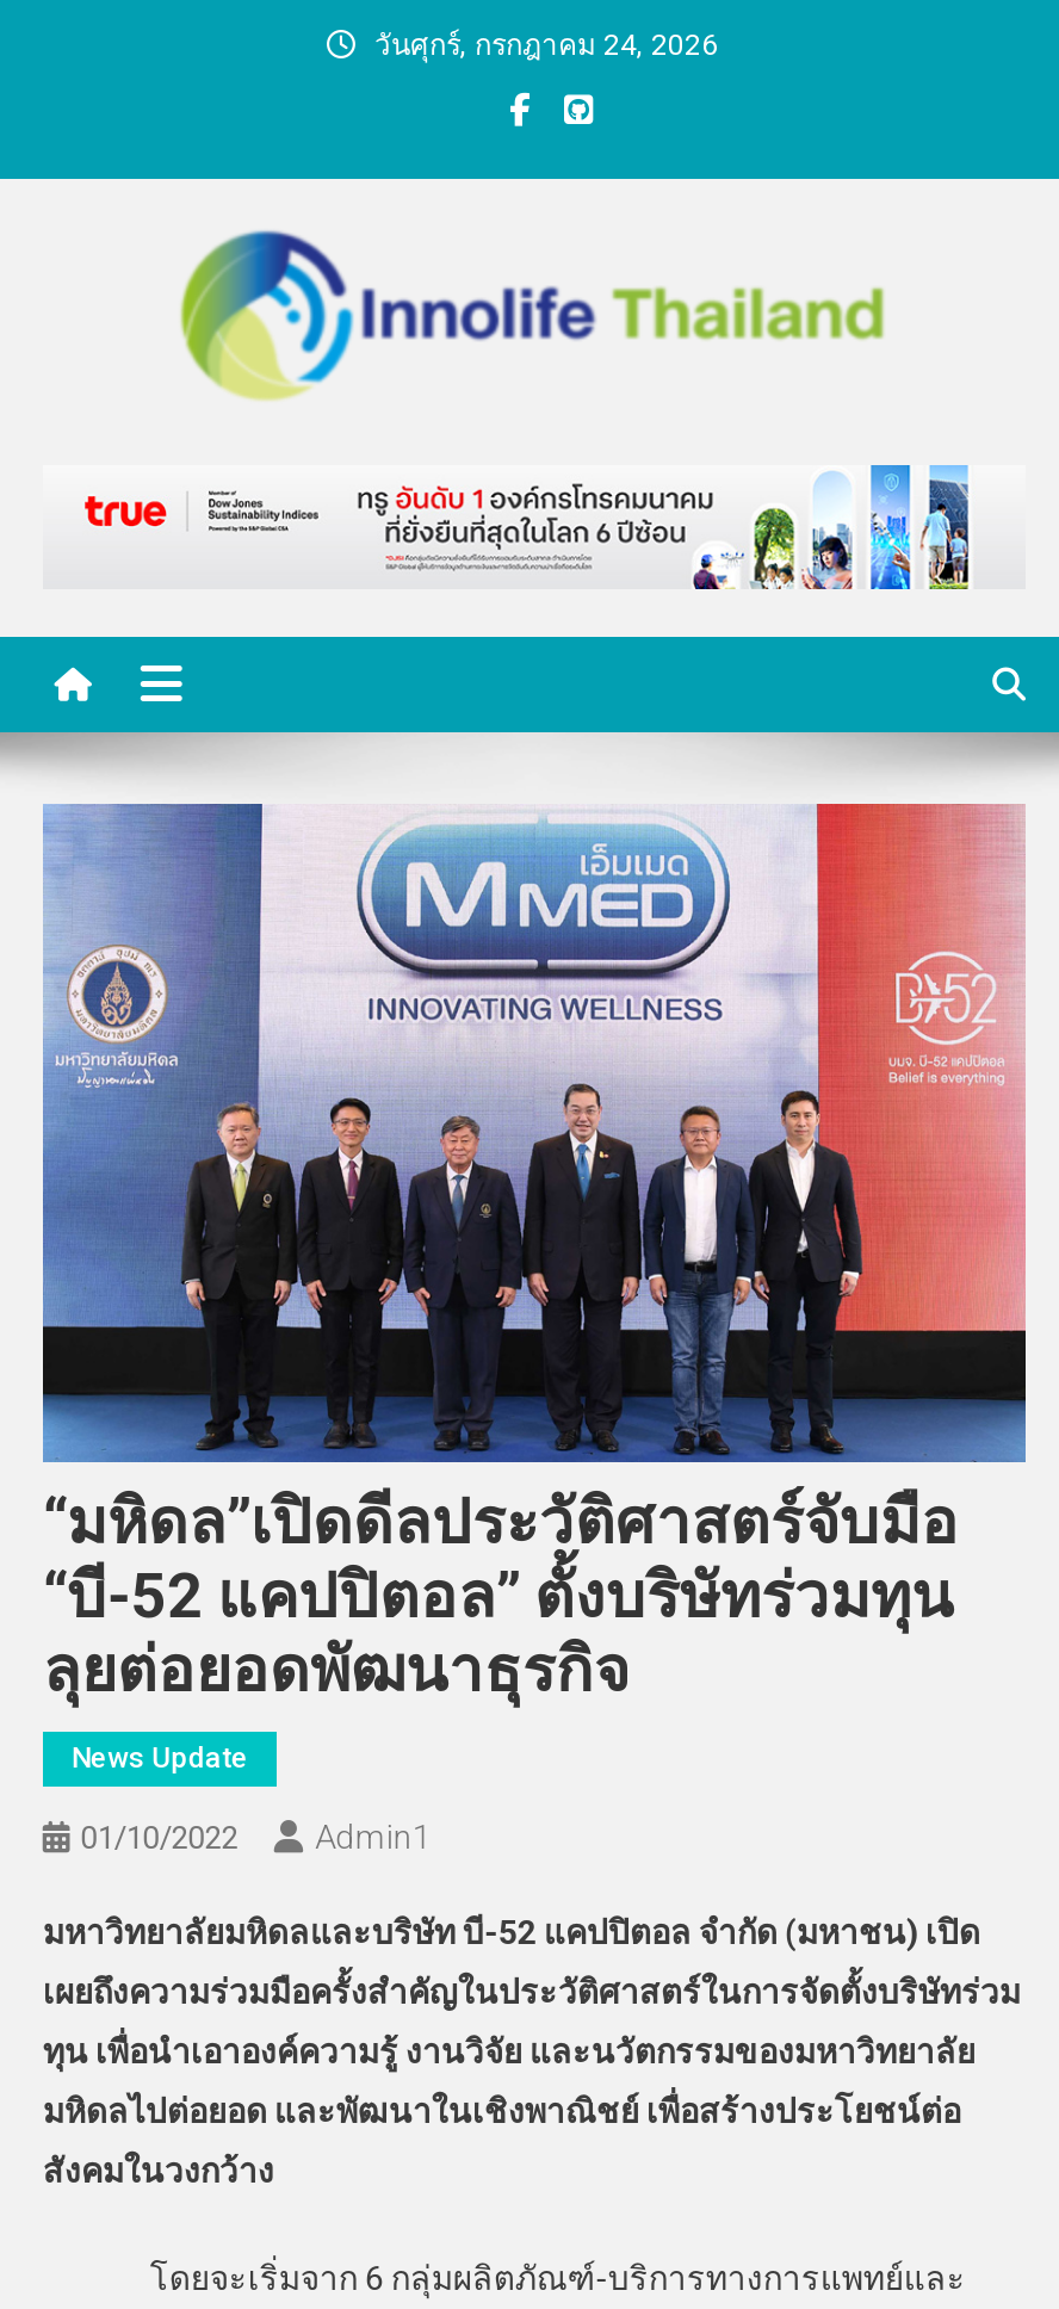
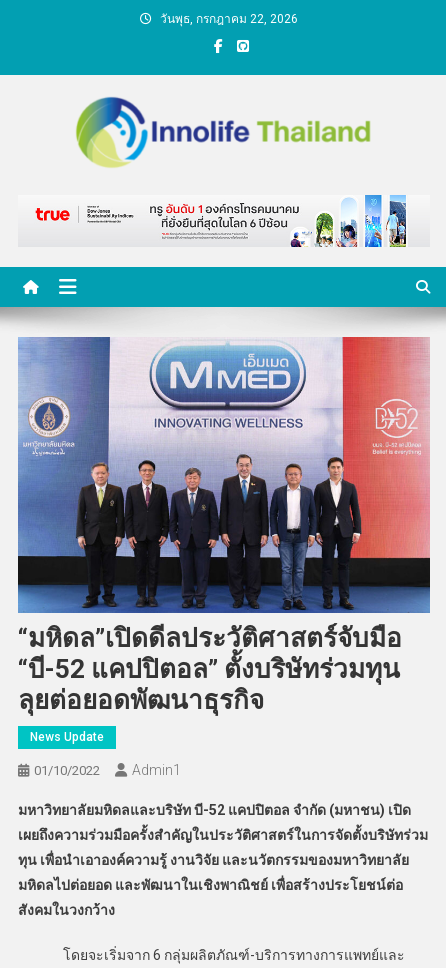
- วันศุกร์, กรกฎาคม 24, 2026
+ วันพุธ, กรกฎาคม 22, 2026
